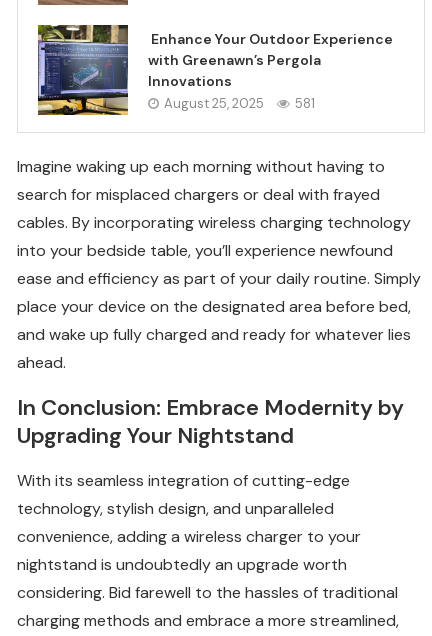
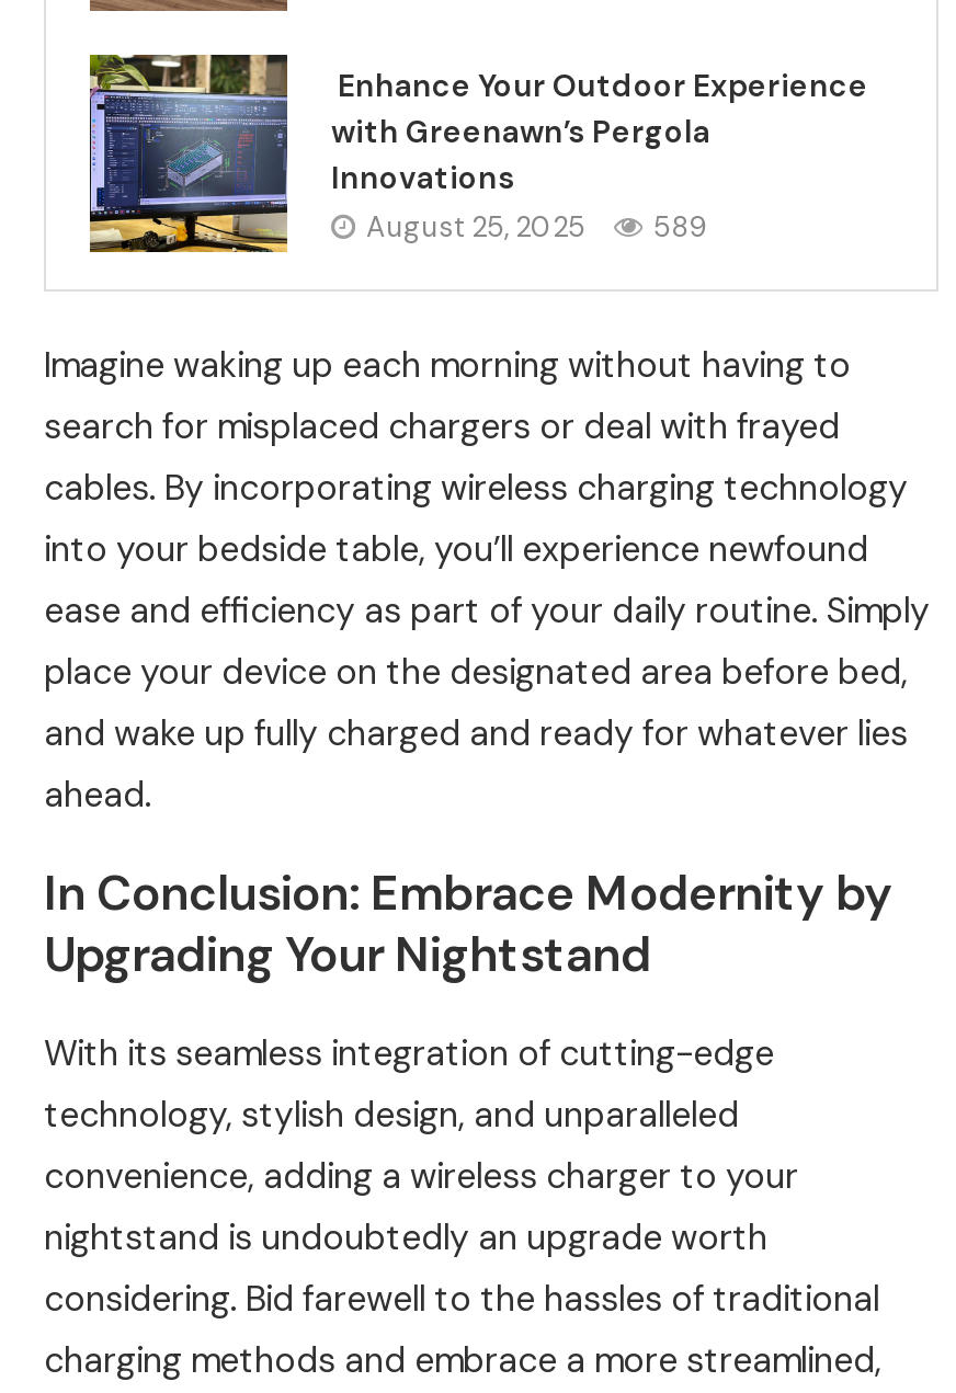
- August 25, 2025 581
+ August 25, 2025 589
